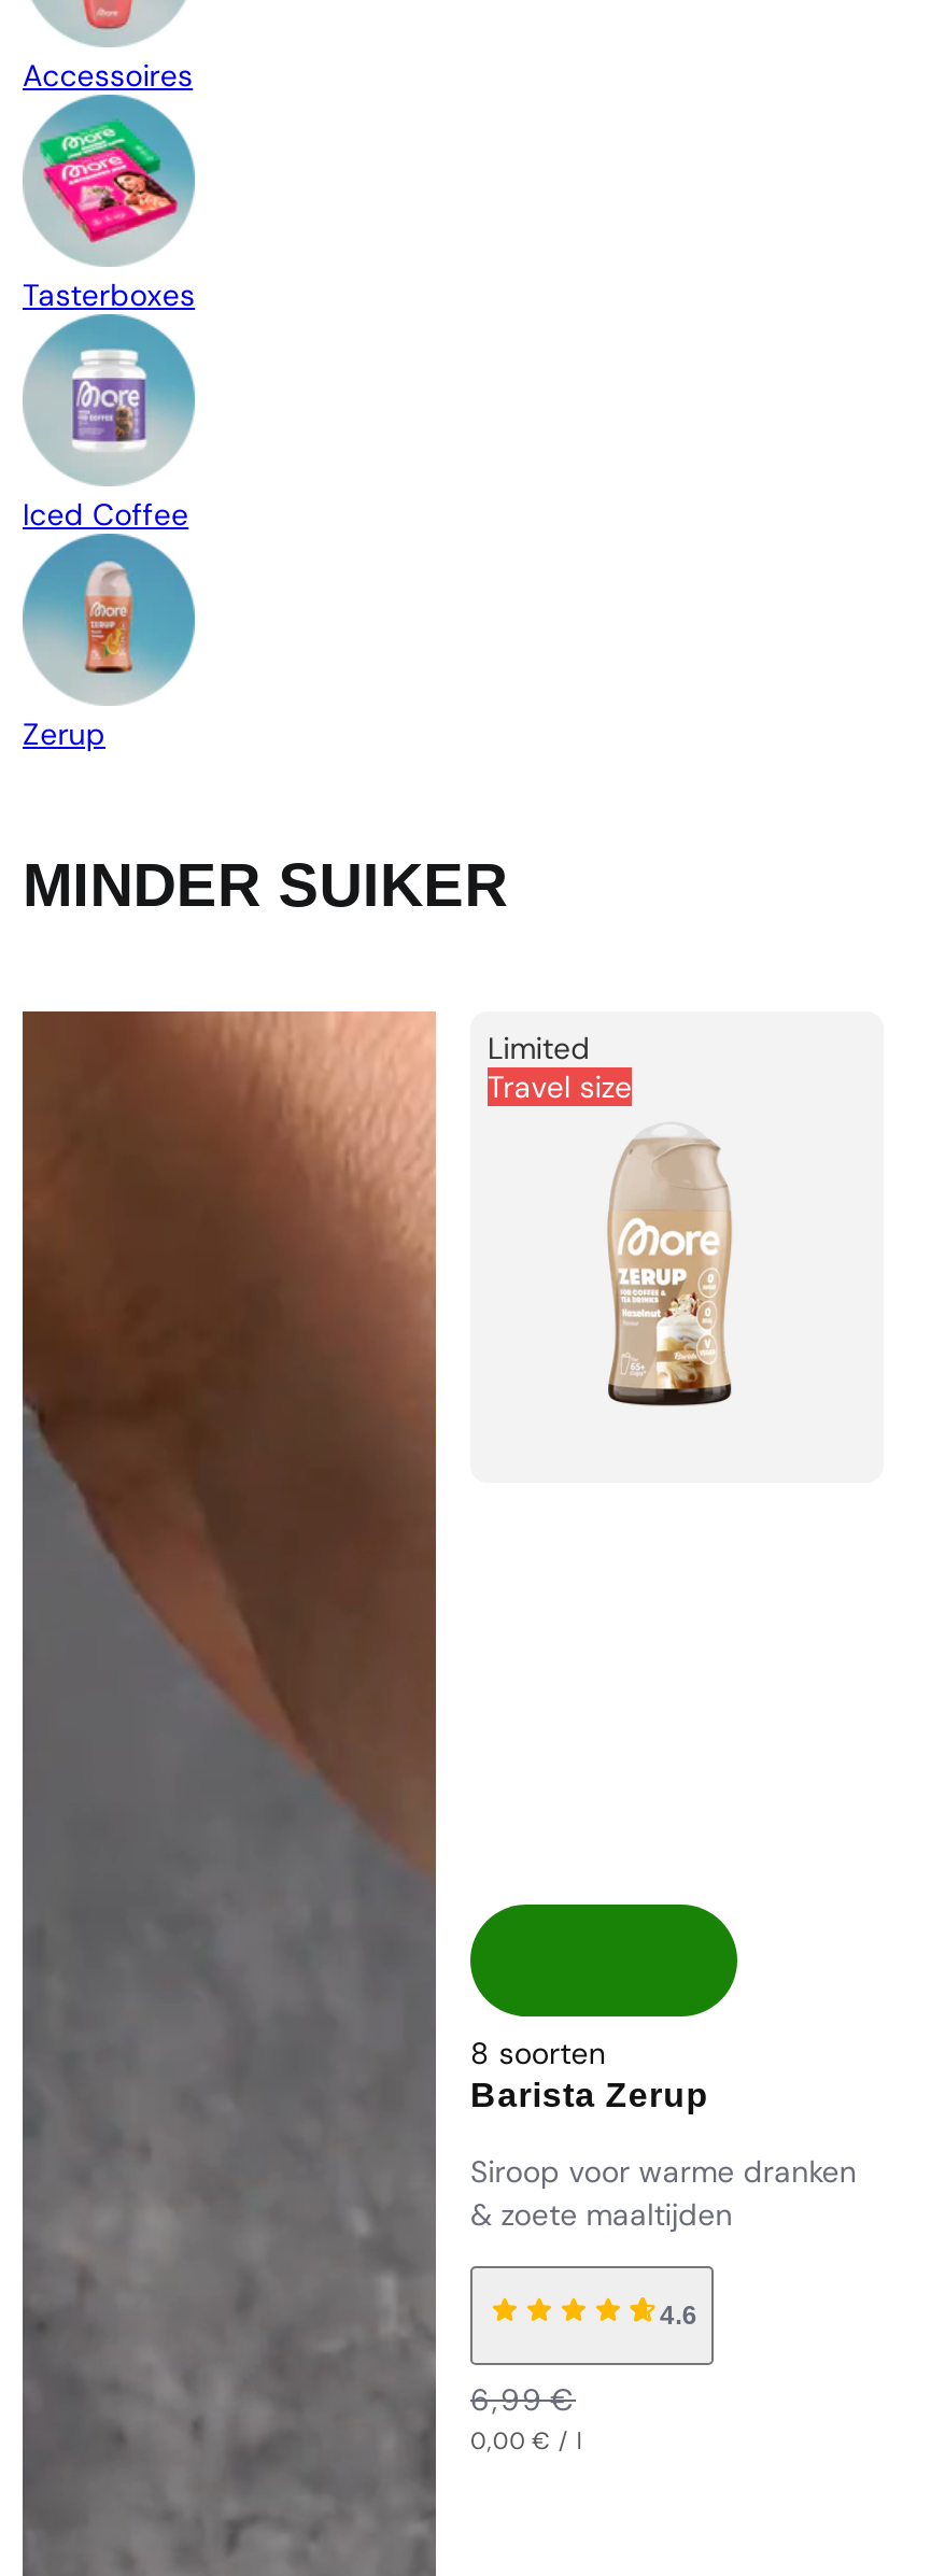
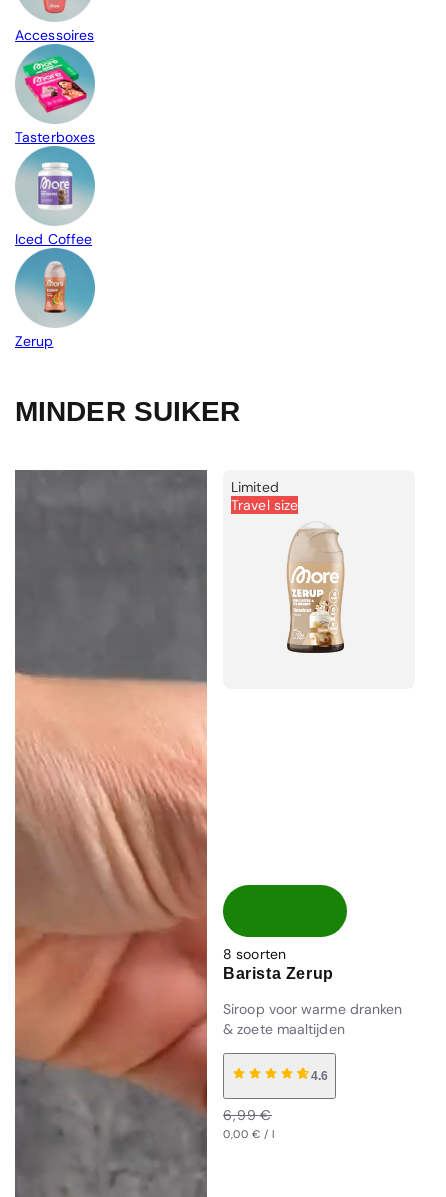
- [image]
+ [image]
